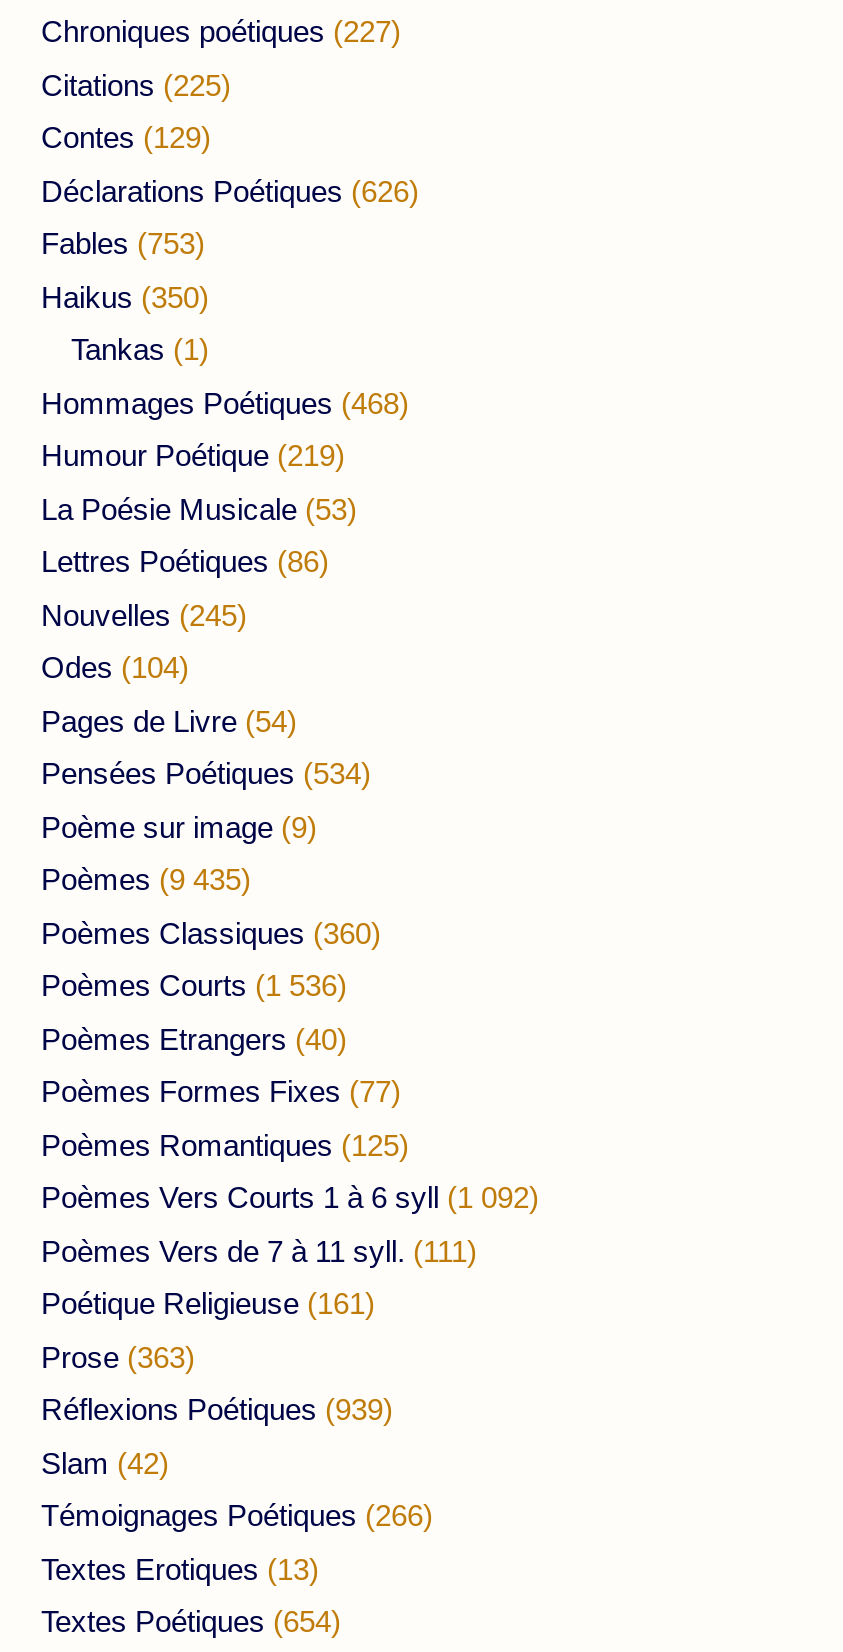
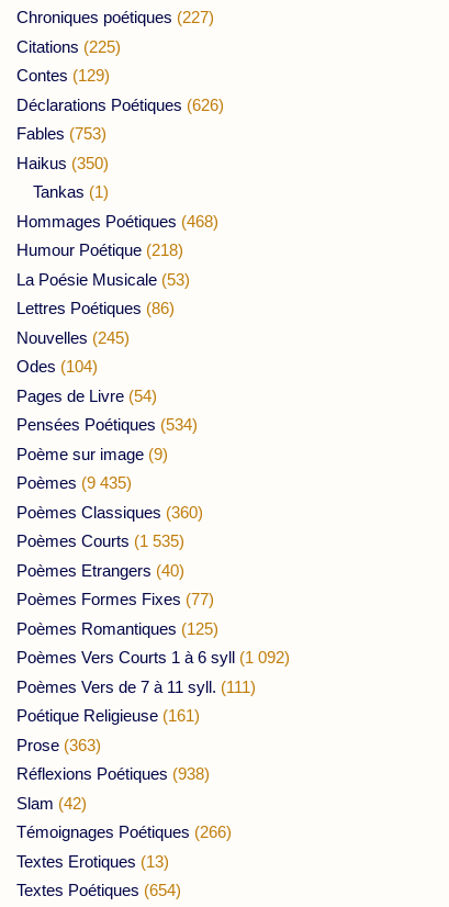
- Humour Poétique (219)
+ Humour Poétique (218)

- Poèmes Courts (1 536)
+ Poèmes Courts (1 535)

- Réflexions Poétiques (939)
+ Réflexions Poétiques (938)
